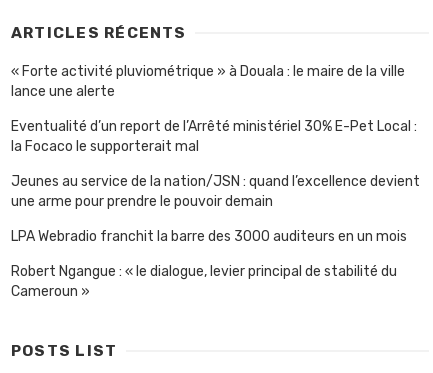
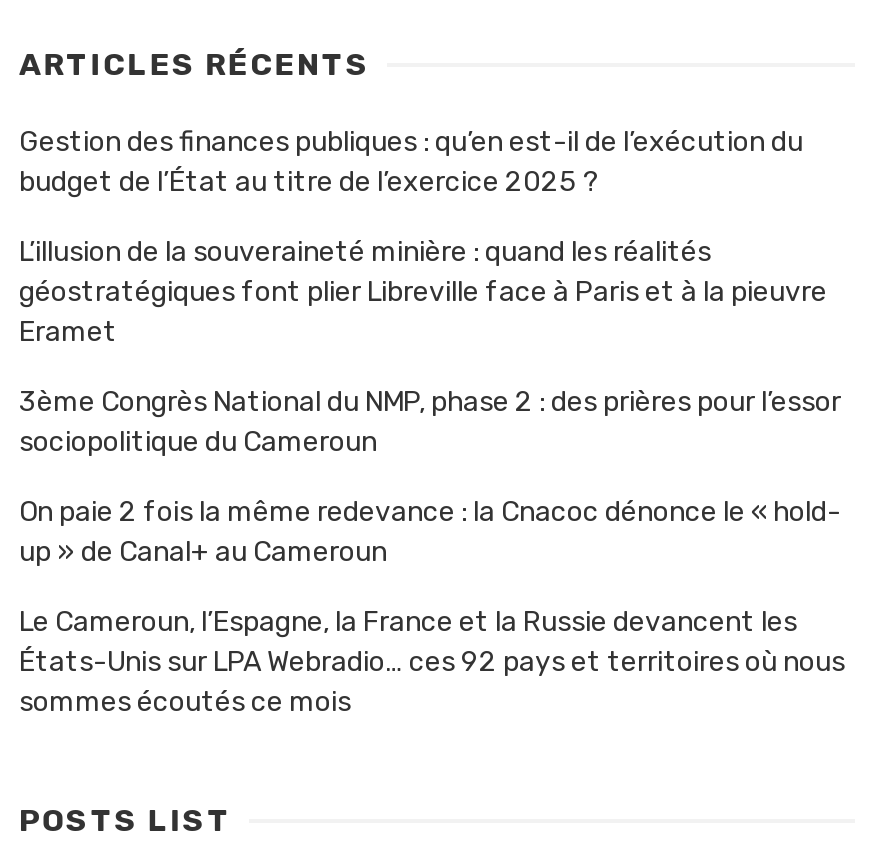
- « Forte activité pluviométrique » à Douala : le maire de la ville
- lance une alerte
+ Gestion des finances publiques : qu’en est-il de l’exécution du
+ budget de l’État au titre de l’exercice 2025 ?

- Eventualité d’un report de l’Arrêté ministériel 30% E-Pet Local :
- la Focaco le supporterait mal
+ L’illusion de la souveraineté minière : quand les réalités
+ géostratégiques font plier Libreville face à Paris et à la pieuvre
+ Eramet

- Jeunes au service de la nation/JSN : quand l’excellence devient
- une arme pour prendre le pouvoir demain
+ 3ème Congrès National du NMP, phase 2 : des prières pour l’essor
+ sociopolitique du Cameroun

- LPA Webradio franchit la barre des 3000 auditeurs en un mois
+ On paie 2 fois la même redevance : la Cnacoc dénonce le « hold-
+ up » de Canal+ au Cameroun

- Robert Ngangue : « le dialogue, levier principal de stabilité du
- Cameroun »
+ Le Cameroun, l’Espagne, la France et la Russie devancent les
+ États-Unis sur LPA Webradio… ces 92 pays et territoires où nous
+ sommes écoutés ce mois
